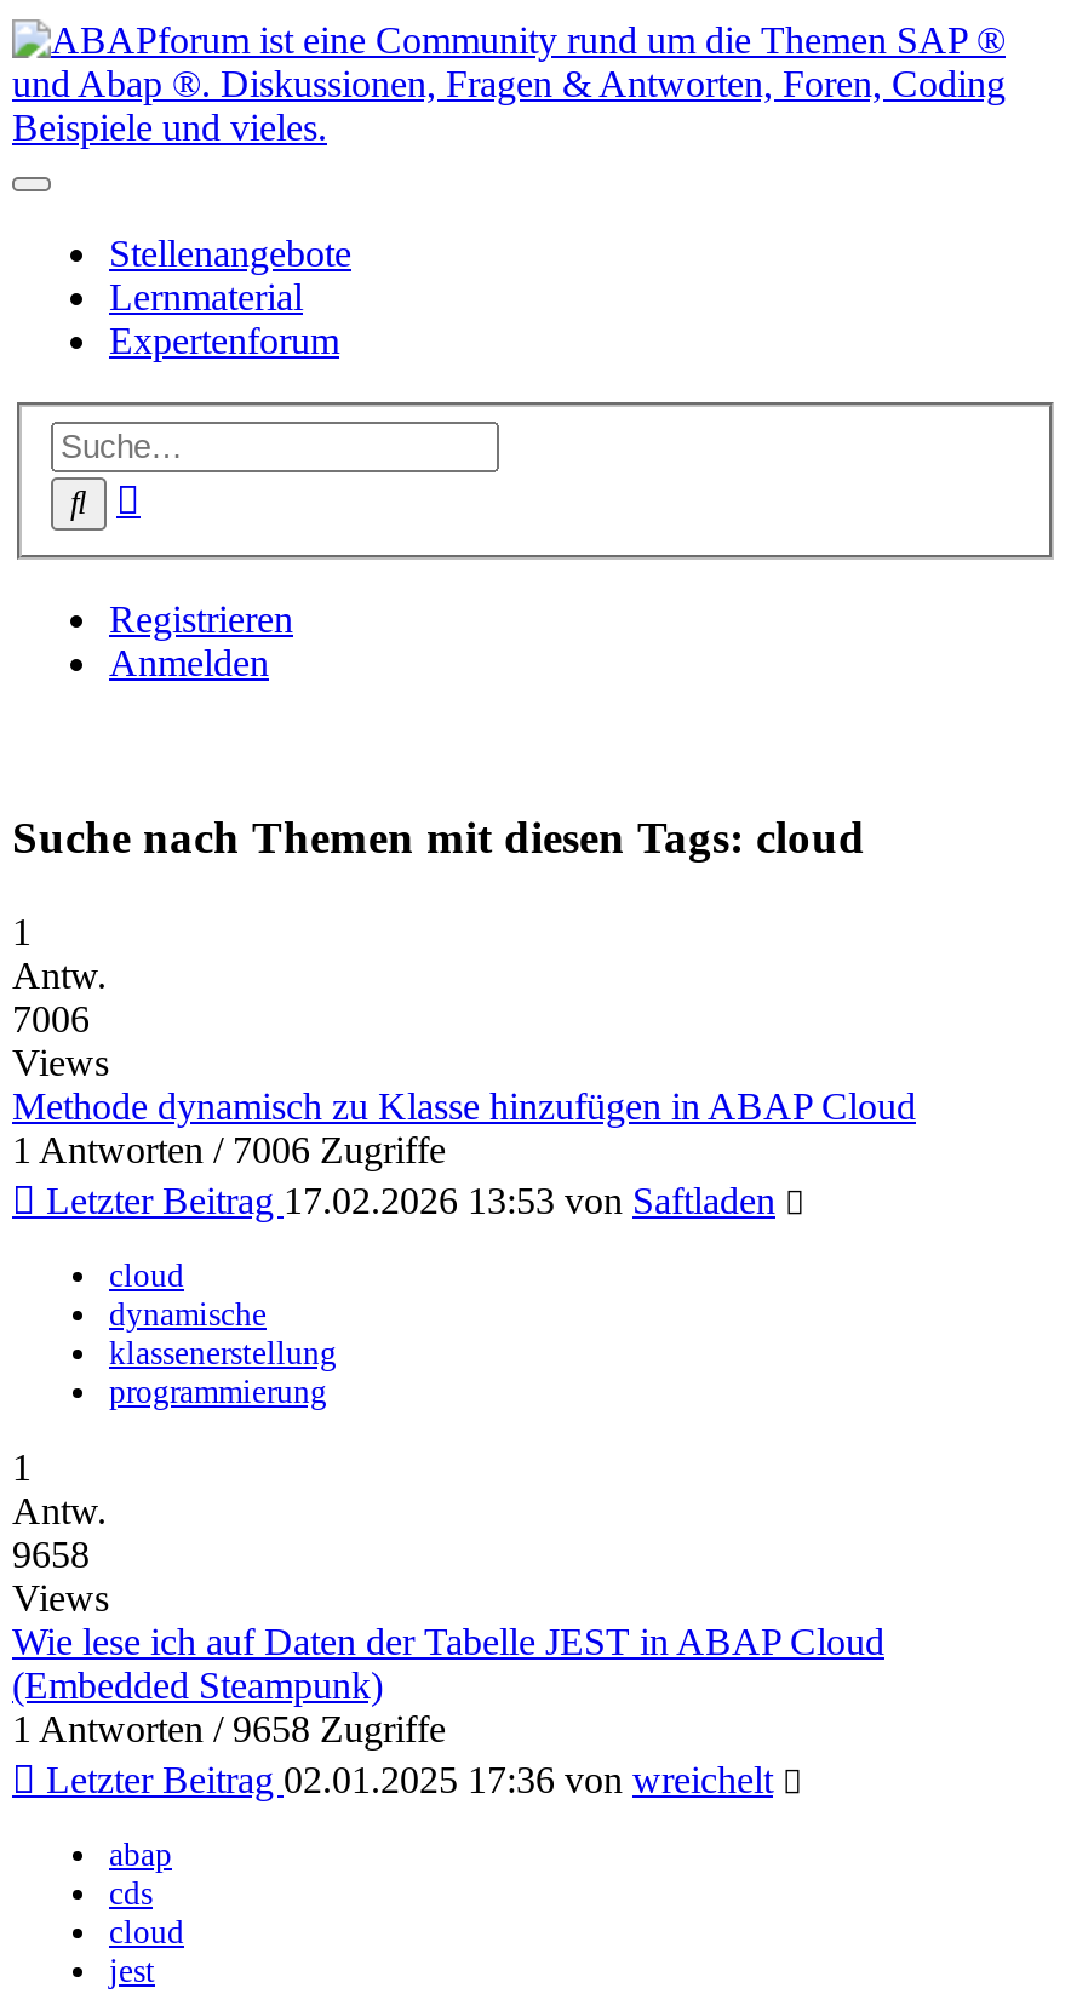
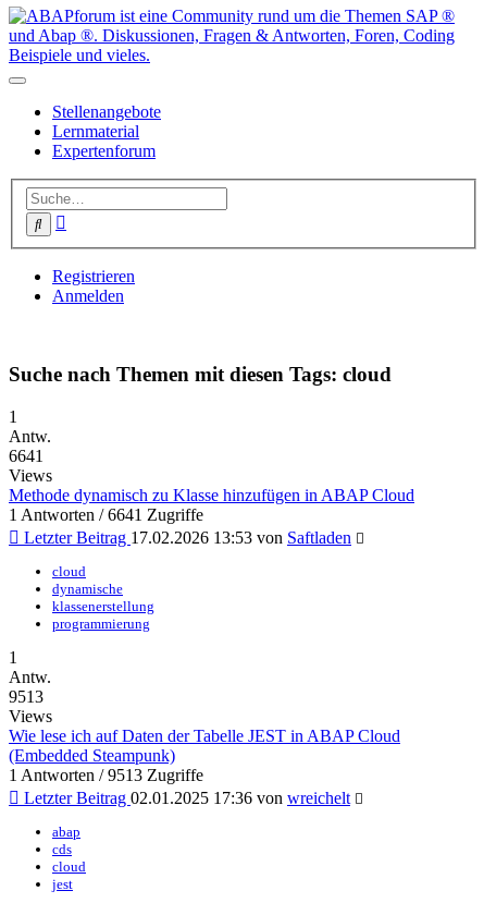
- 7006
+ 6641

- 1 Antworten / 7006 Zugriffe
+ 1 Antworten / 6641 Zugriffe

- 9658
+ 9513

- 1 Antworten / 9658 Zugriffe
+ 1 Antworten / 9513 Zugriffe
